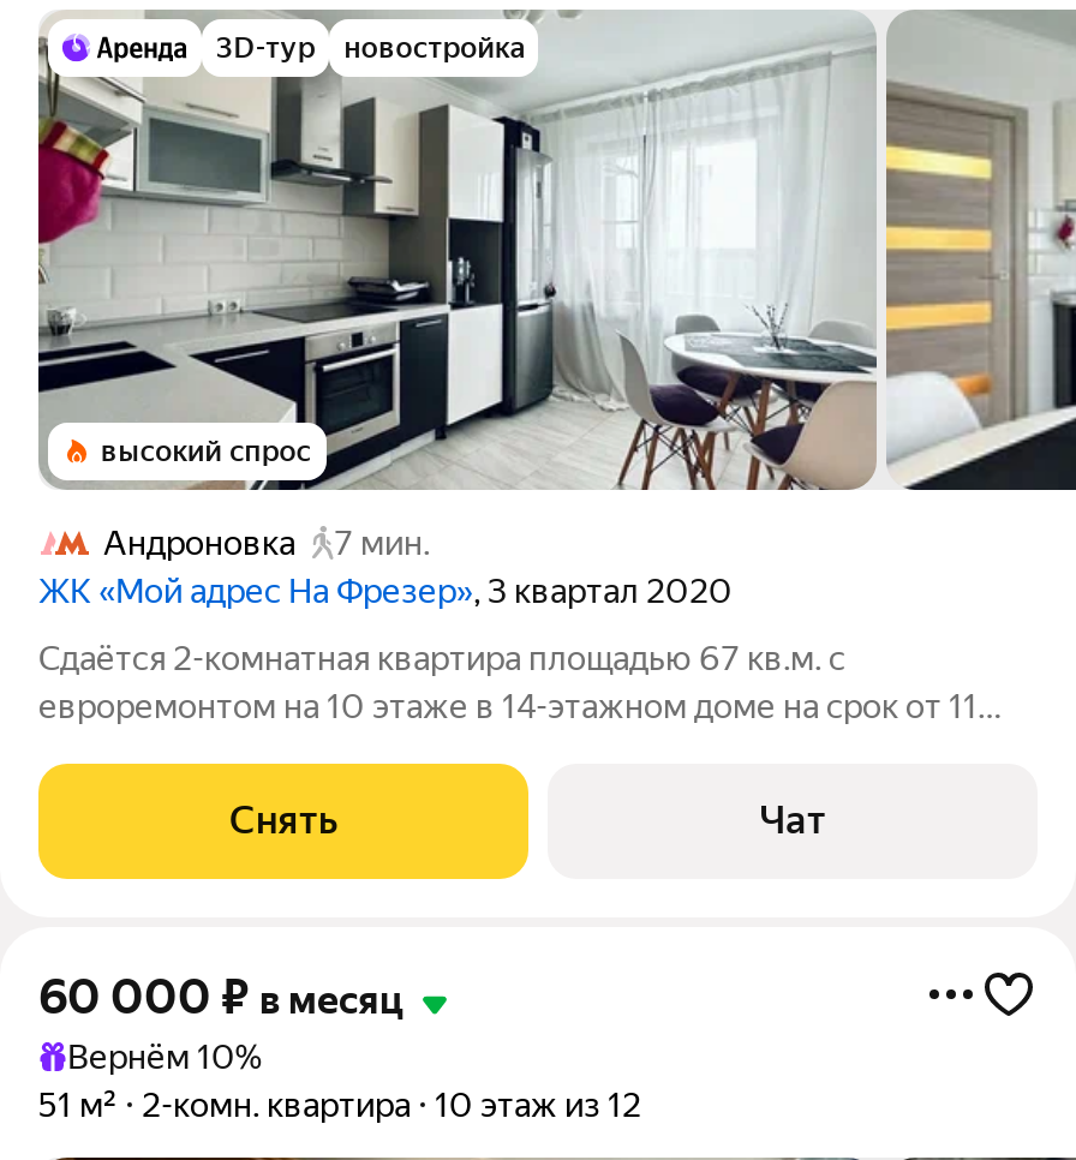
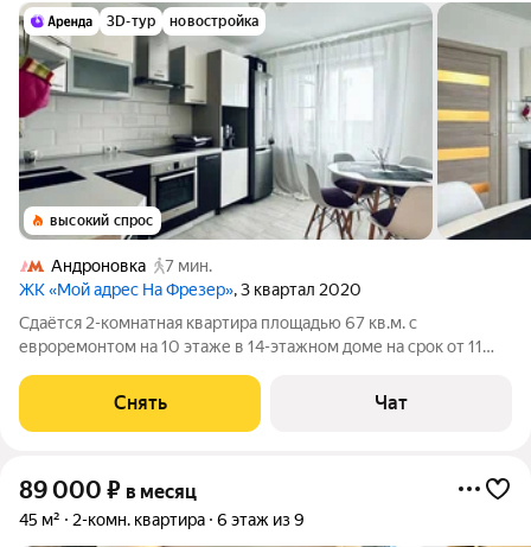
- 60 000 ₽ в месяц
- Вернём 10%
- 51 м²
+ 89 000 ₽ в месяц
+ 45 м²

- 10 этаж из 12
+ 6 этаж из 9
